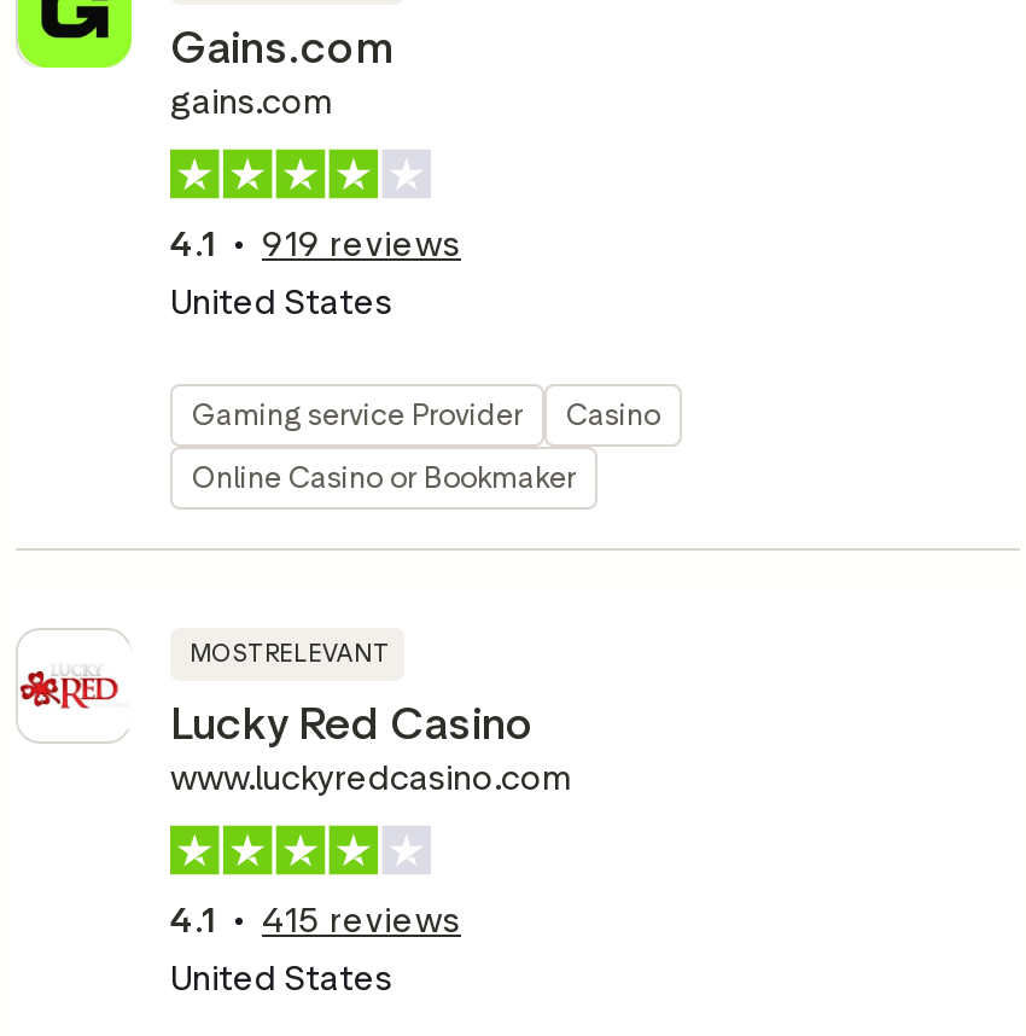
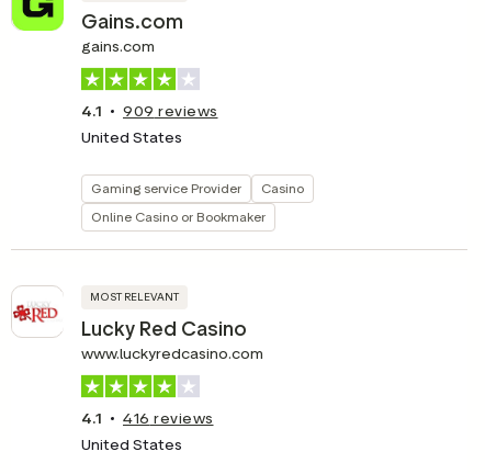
- 4.1 919 reviews
+ 4.1 909 reviews

- 4.1 415 reviews
+ 4.1 416 reviews
